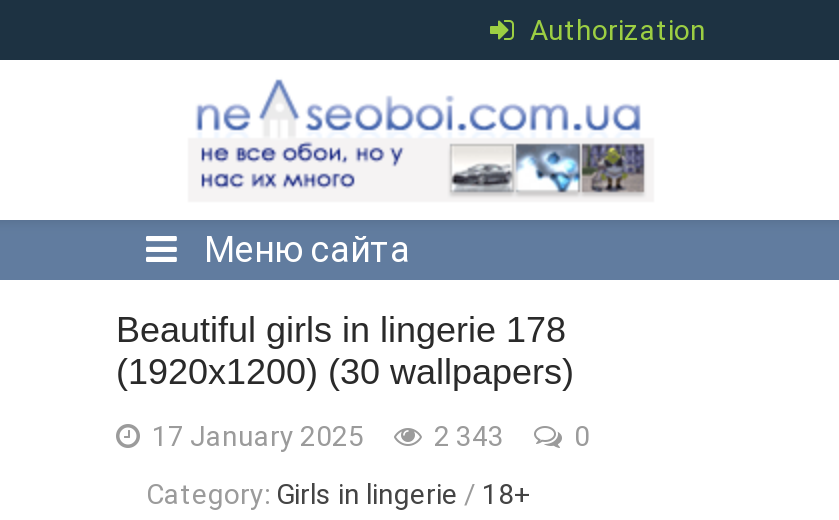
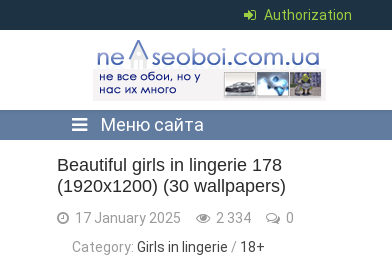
- 17 January 2025 2 343 0
+ 17 January 2025 2 334 0
